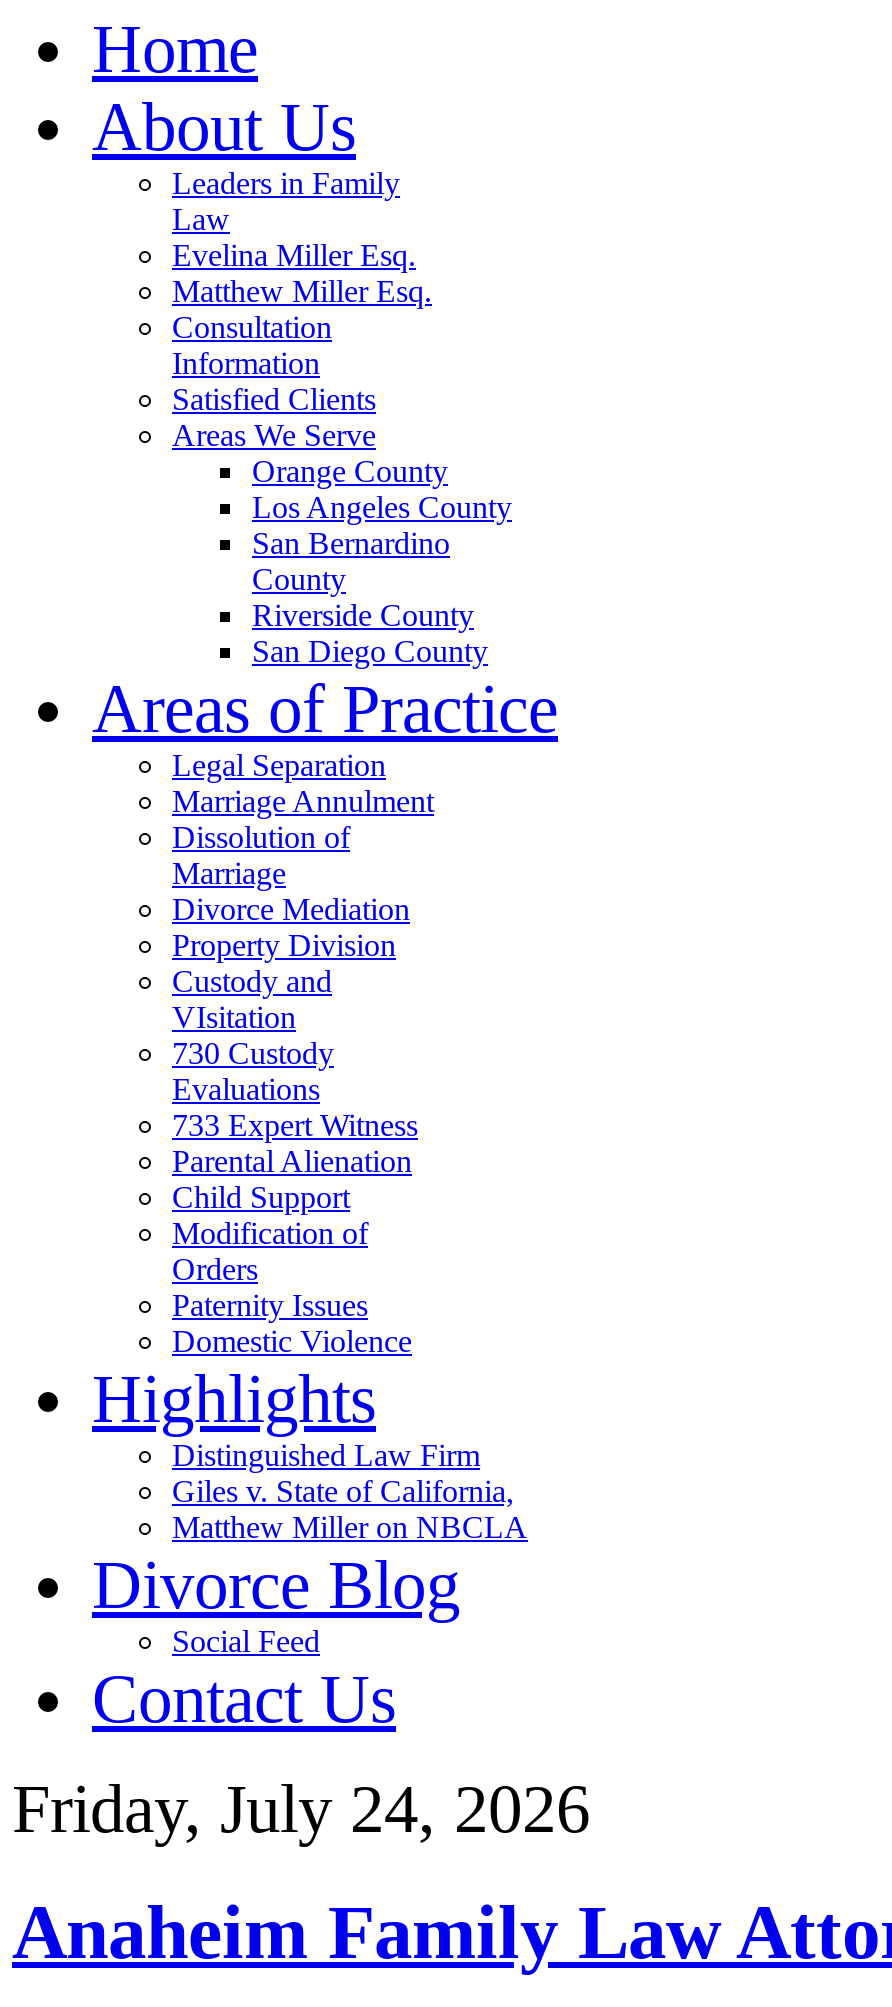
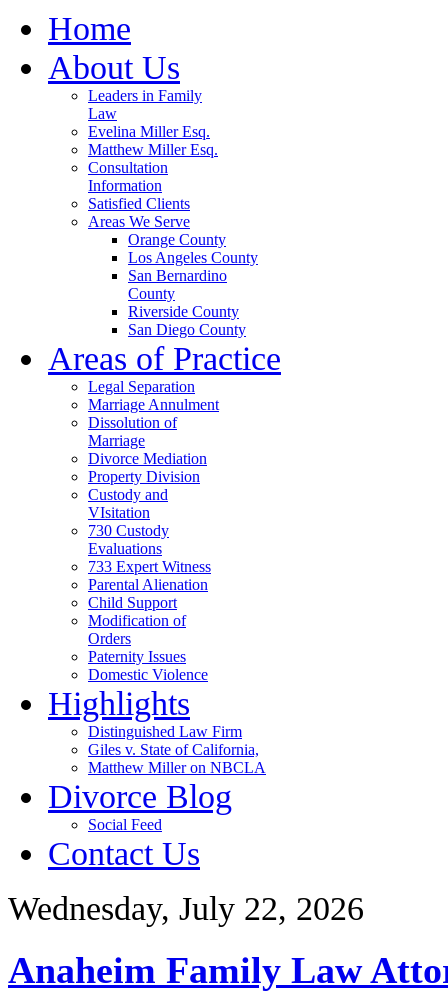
- Friday, July 24, 2026
+ Wednesday, July 22, 2026
